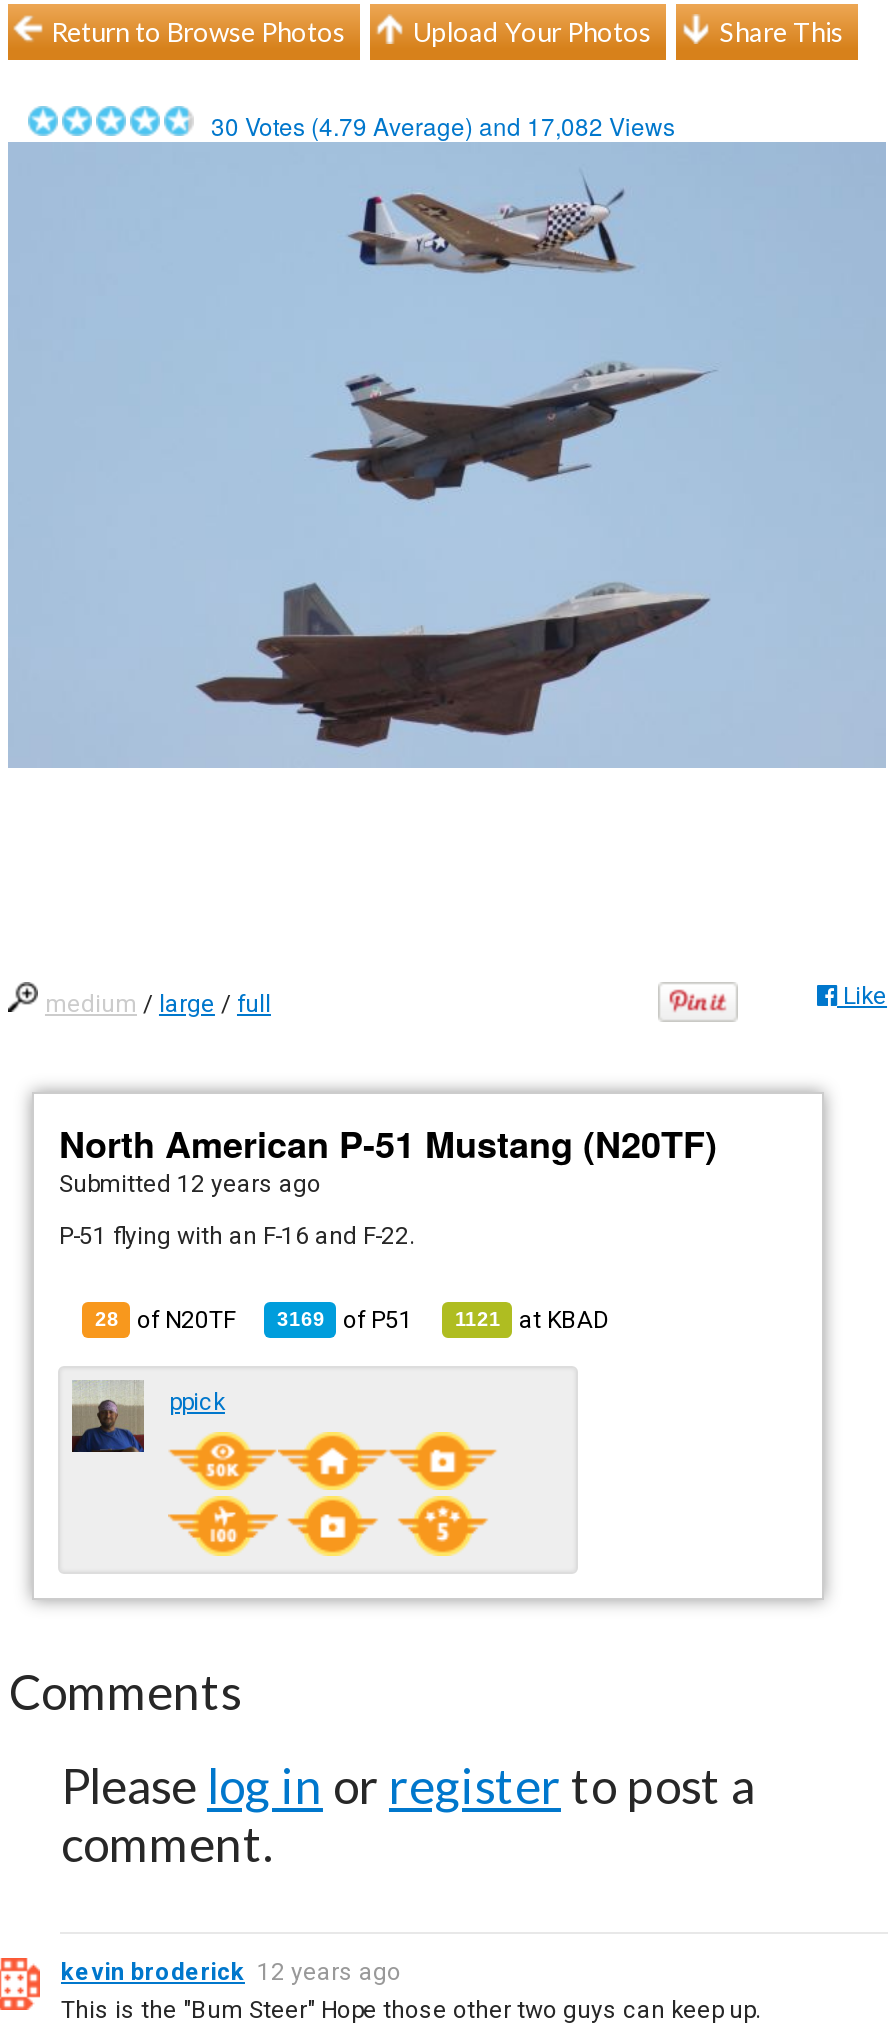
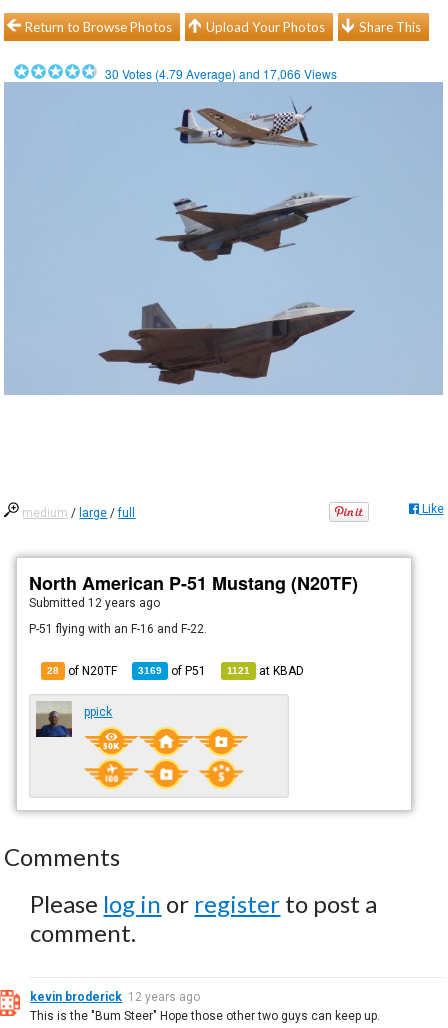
- 30 Votes (4.79 Average) and 17,082 Views
+ 30 Votes (4.79 Average) and 17,066 Views
